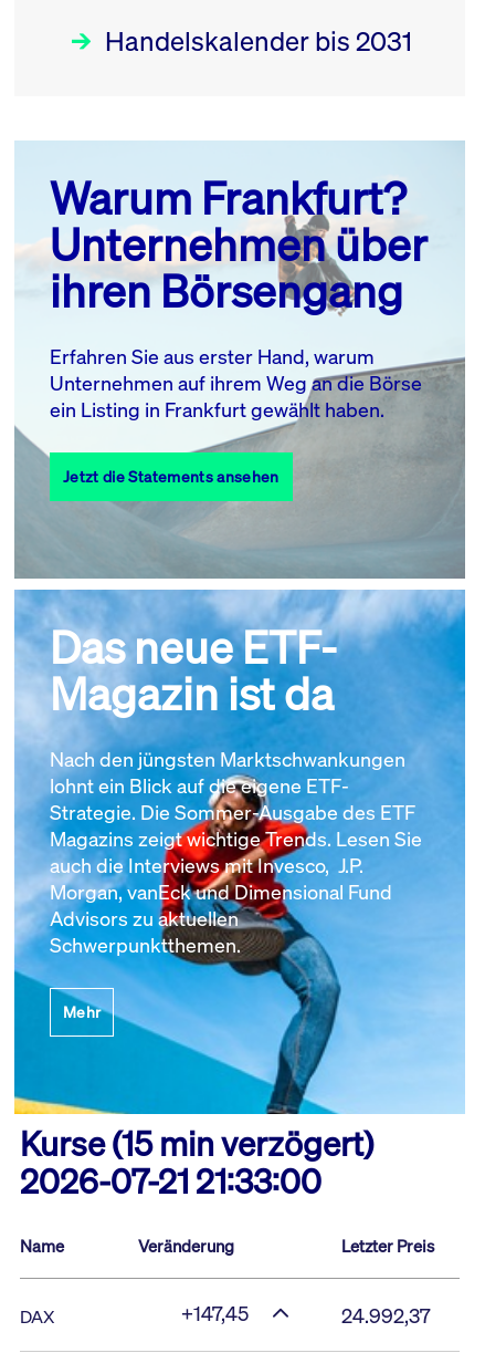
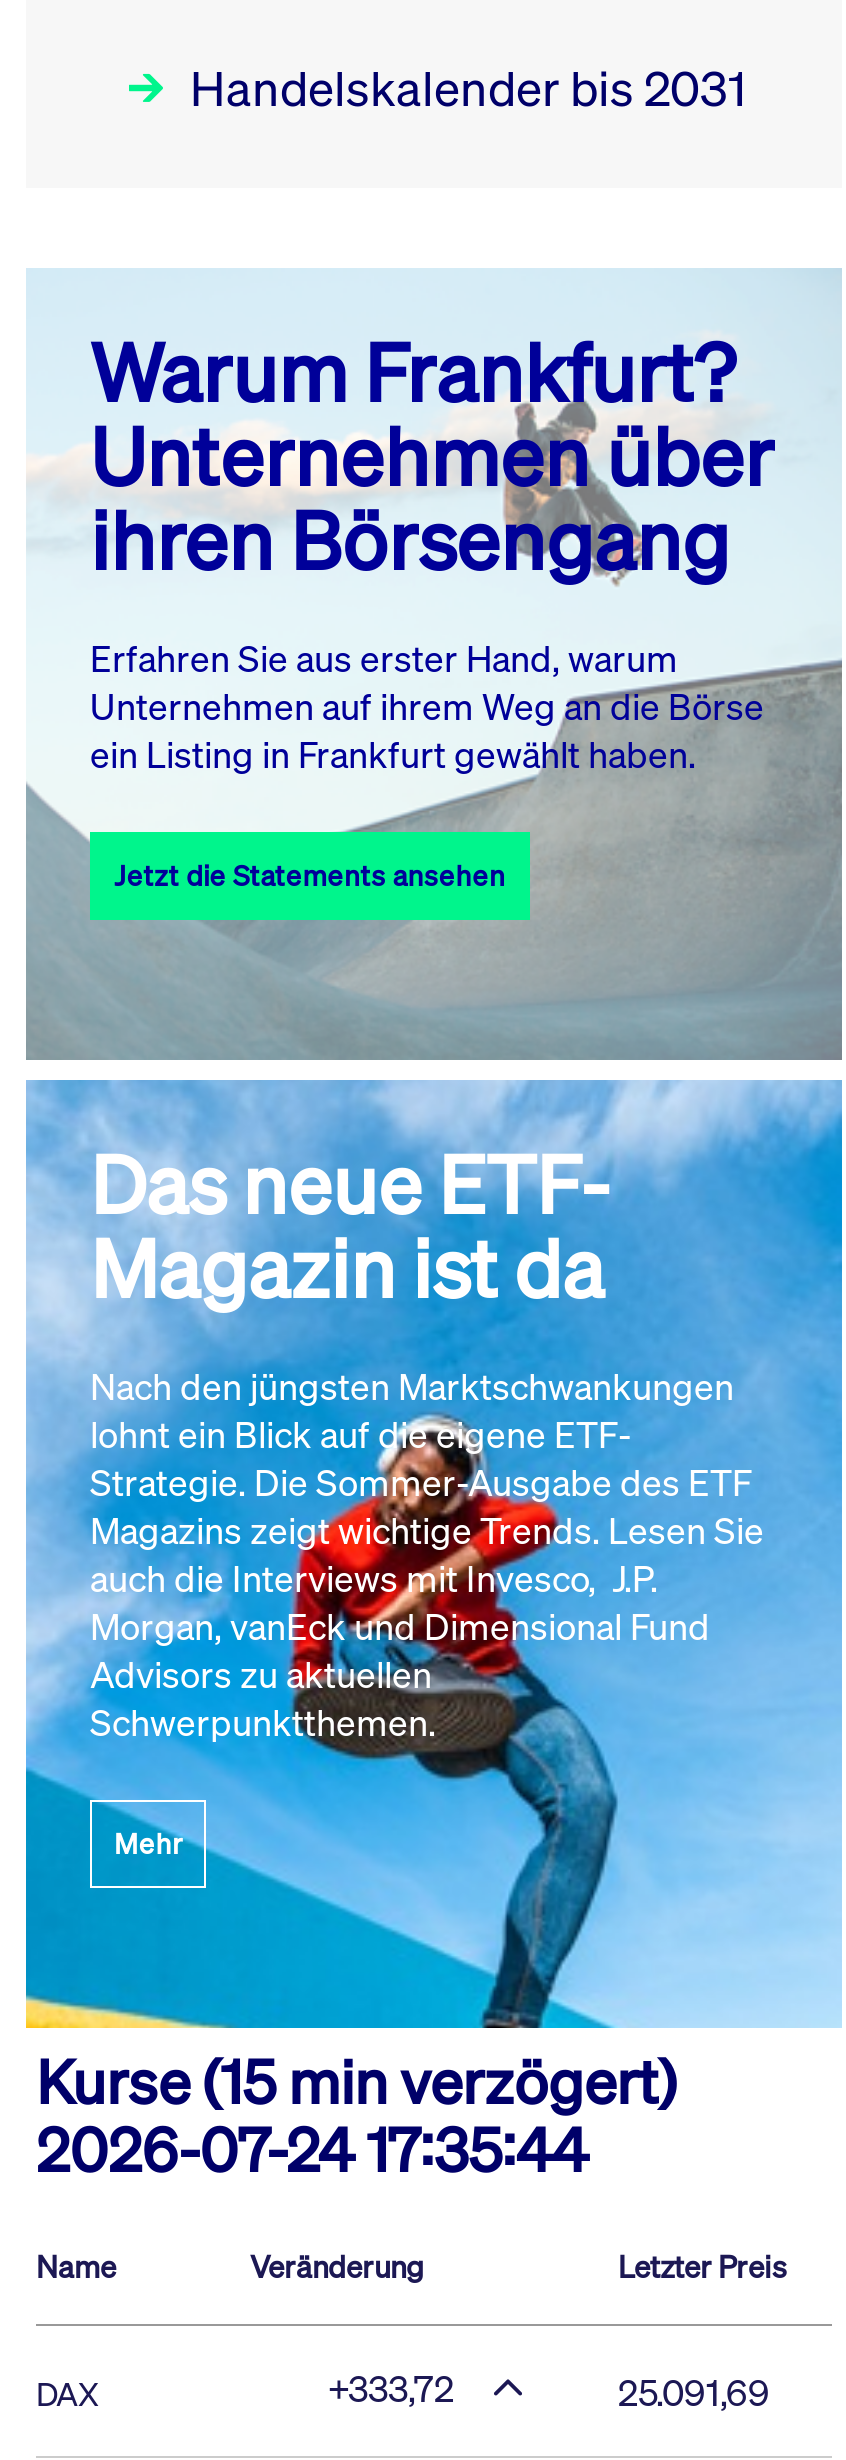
- 2026-07-21 21:33:00
+ 2026-07-24 17:35:44

- +147,45
+ +333,72

- 24.992,37
+ 25.091,69
